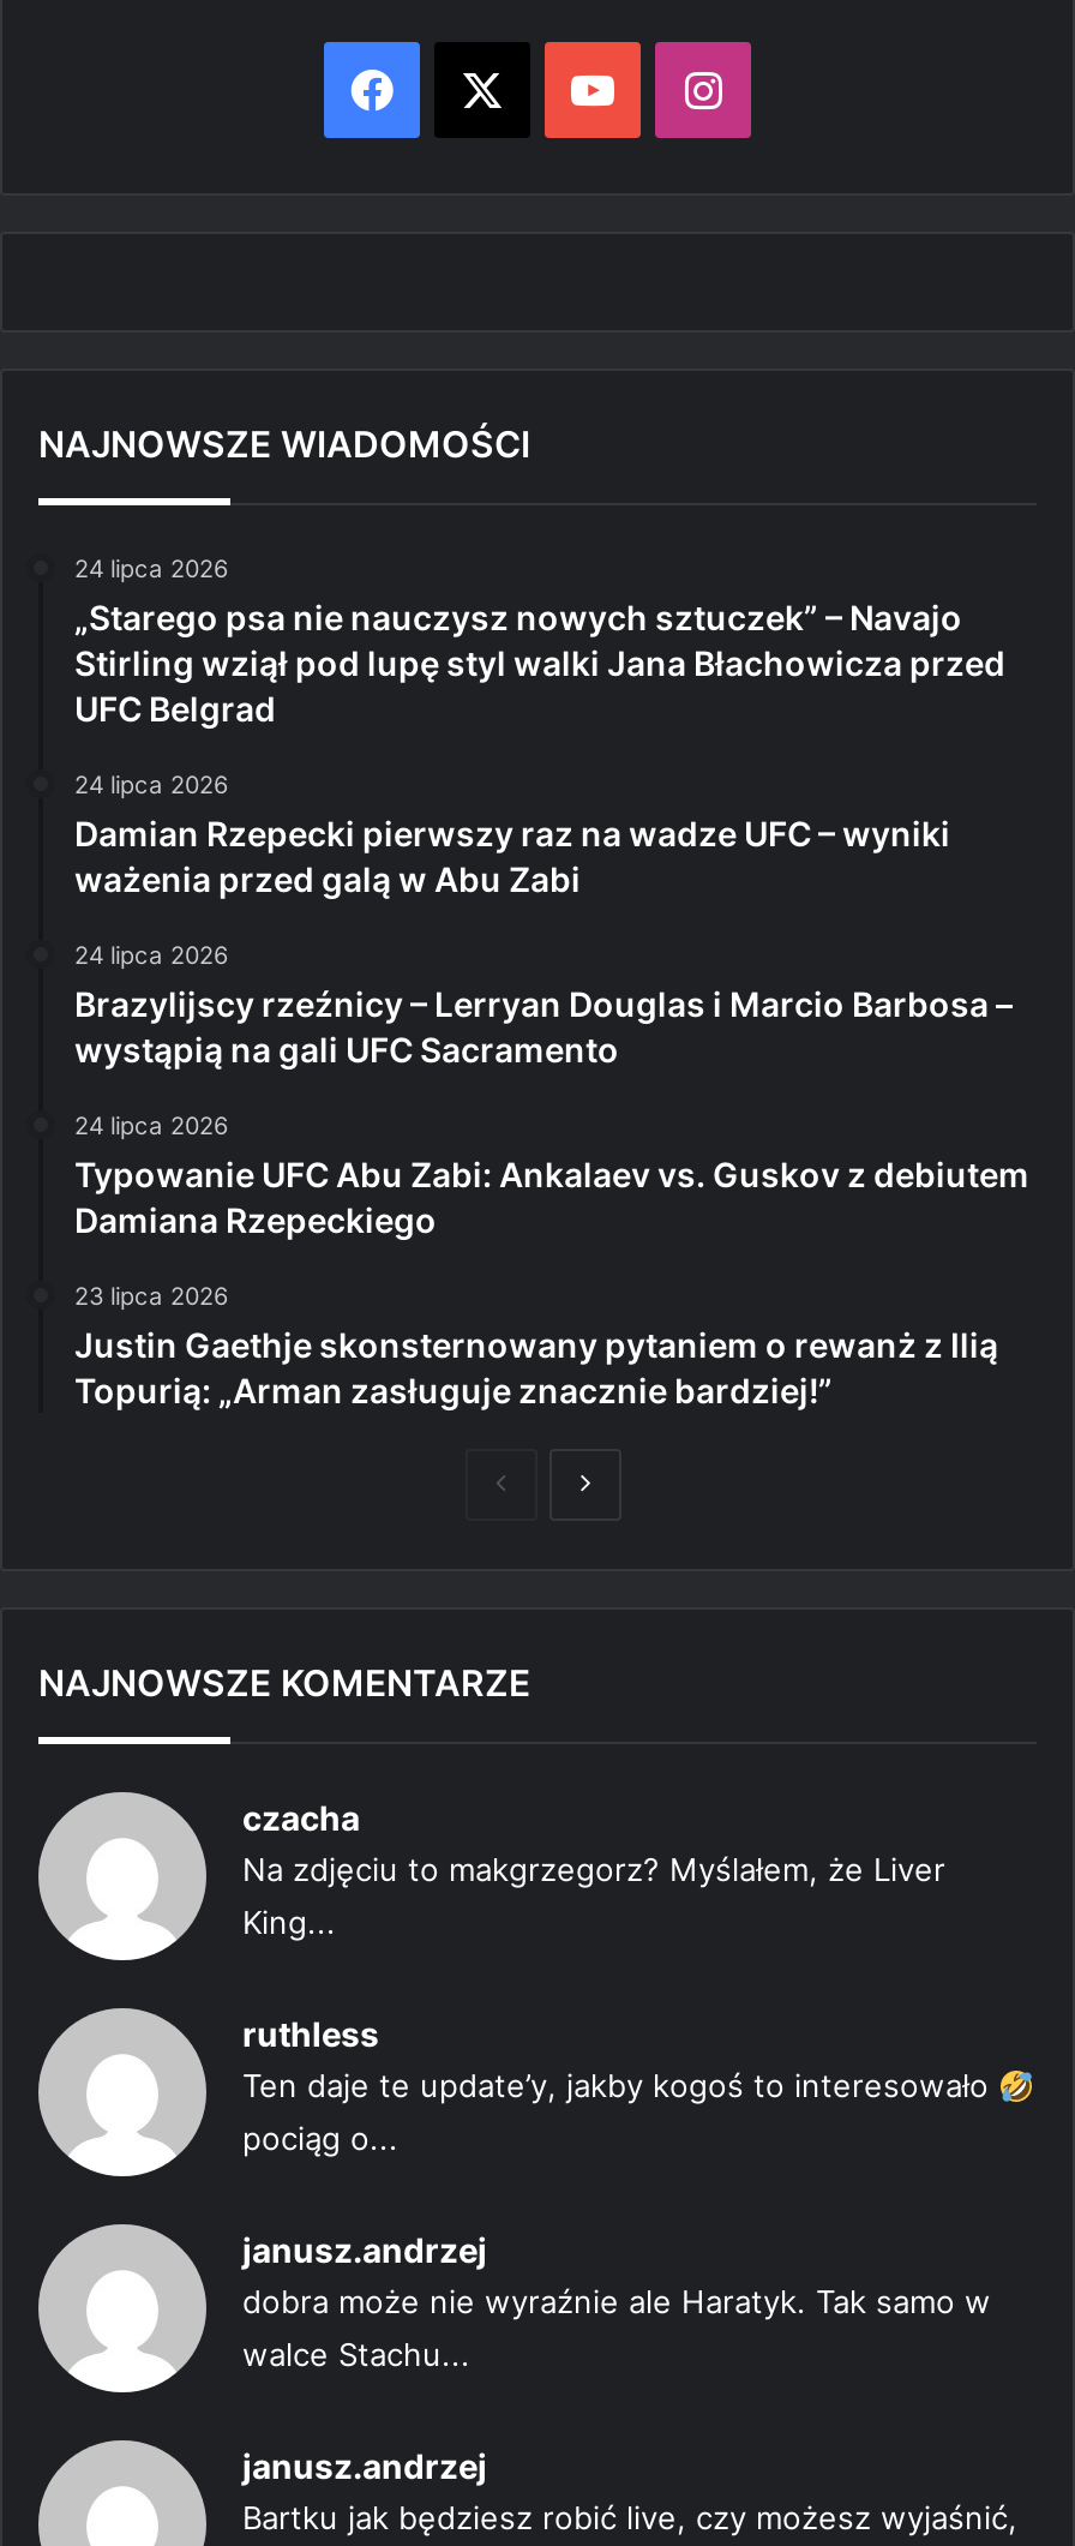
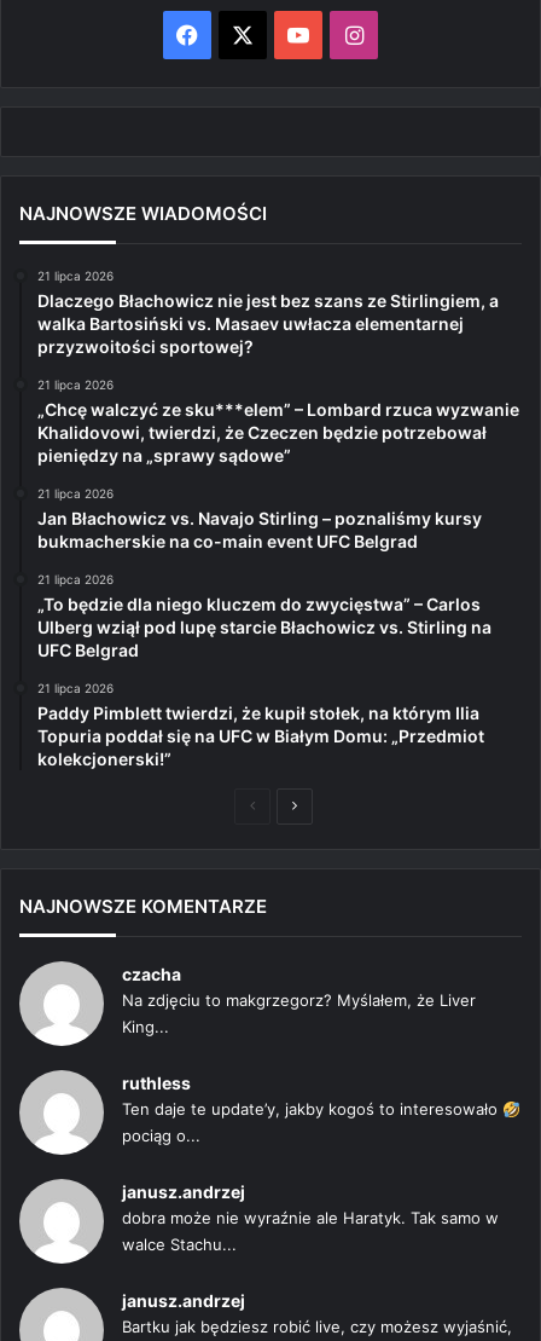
- 24 lipca 2026
- „Starego psa nie nauczysz nowych sztuczek” – Navajo
- Stirling wziął pod lupę styl walki Jana Błachowicza przed
+ 21 lipca 2026
+ Dlaczego Błachowicz nie jest bez szans ze Stirlingiem, a
+ walka Bartosiński vs. Masaev uwłacza elementarnej
+ przyzwoitości sportowej?
+ 21 lipca 2026
+ „Chcę walczyć ze sku***elem” – Lombard rzuca wyzwanie
+ Khalidovowi, twierdzi, że Czeczen będzie potrzebował
+ pieniędzy na „sprawy sądowe”
+ 21 lipca 2026
+ Jan Błachowicz vs. Navajo Stirling – poznaliśmy kursy
+ bukmacherskie na co-main event UFC Belgrad
+ 21 lipca 2026
+ „To będzie dla niego kluczem do zwycięstwa” – Carlos
+ Ulberg wziął pod lupę starcie Błachowicz vs. Stirling na

moved down: UFC Belgrad

- 24 lipca 2026
- Damian Rzepecki pierwszy raz na wadze UFC – wyniki
- ważenia przed galą w Abu Zabi
- 24 lipca 2026
- Brazylijscy rzeźnicy – Lerryan Douglas i Marcio Barbosa –
- wystąpią na gali UFC Sacramento
- 24 lipca 2026
- Typowanie UFC Abu Zabi: Ankalaev vs. Guskov z debiutem
- Damiana Rzepeckiego
- 23 lipca 2026
- Justin Gaethje skonsternowany pytaniem o rewanż z Ilią
- Topurią: „Arman zasługuje znacznie bardziej!”
+ 21 lipca 2026
+ Paddy Pimblett twierdzi, że kupił stołek, na którym Ilia
+ Topuria poddał się na UFC w Białym Domu: „Przedmiot
+ kolekcjonerski!”
